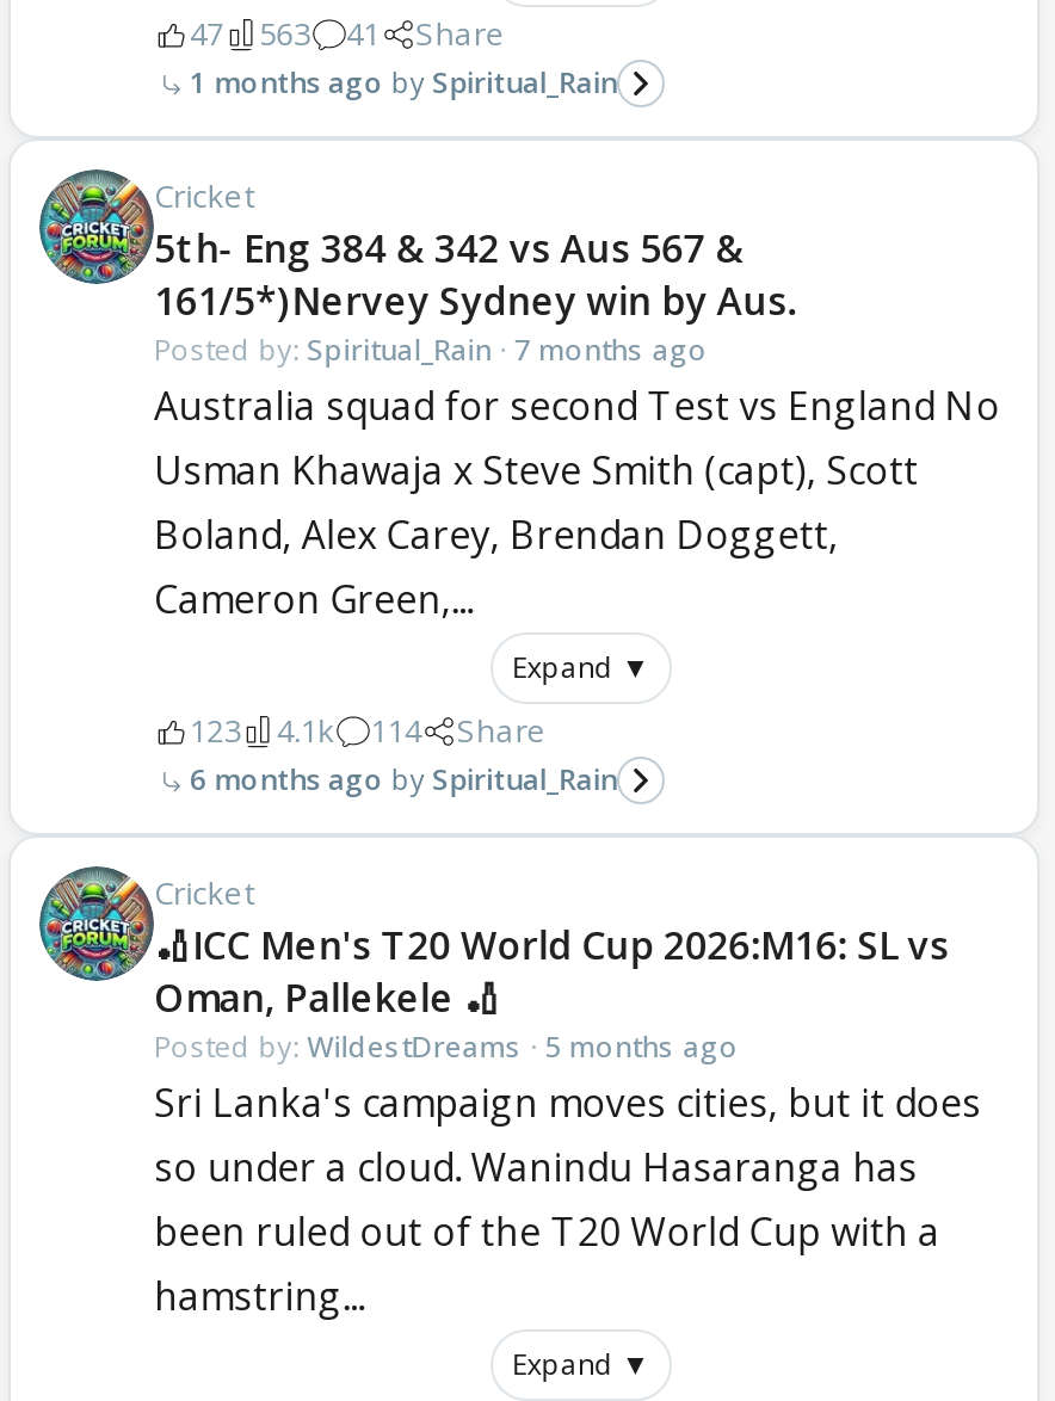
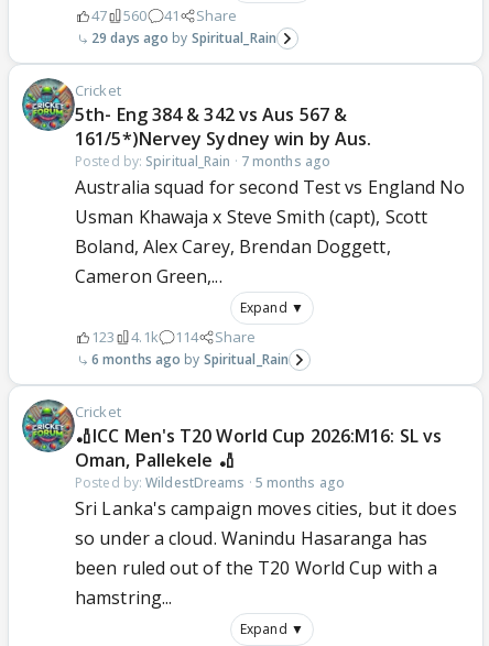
- 47 563 41 Share
+ 47 560 41 Share

- 1 months ago Spiritual_Rain
+ 29 days ago Spiritual_Rain
